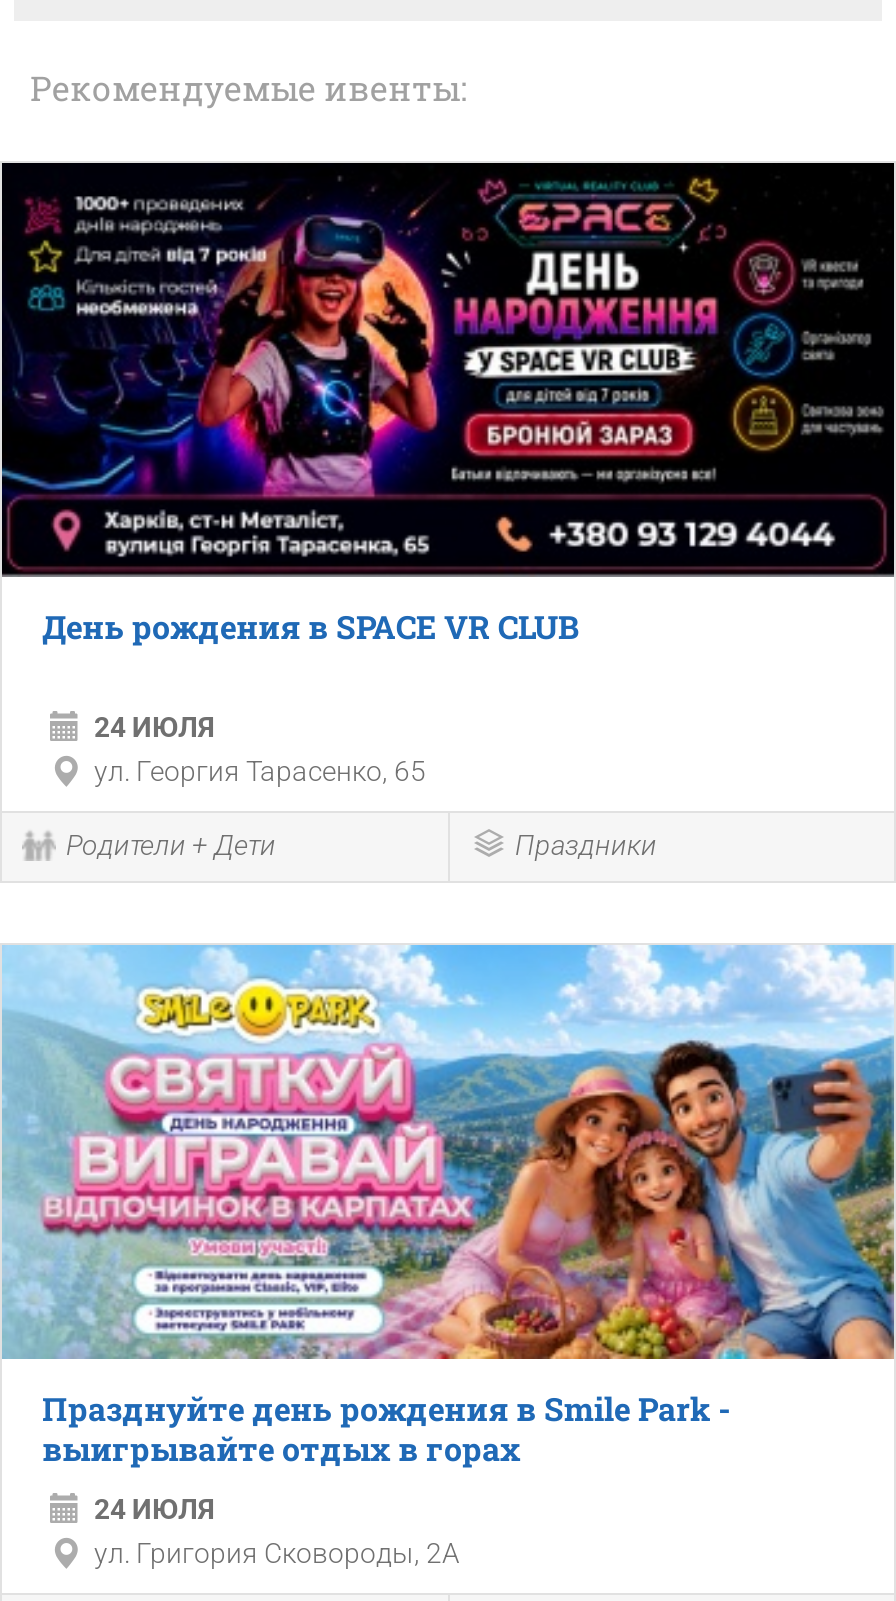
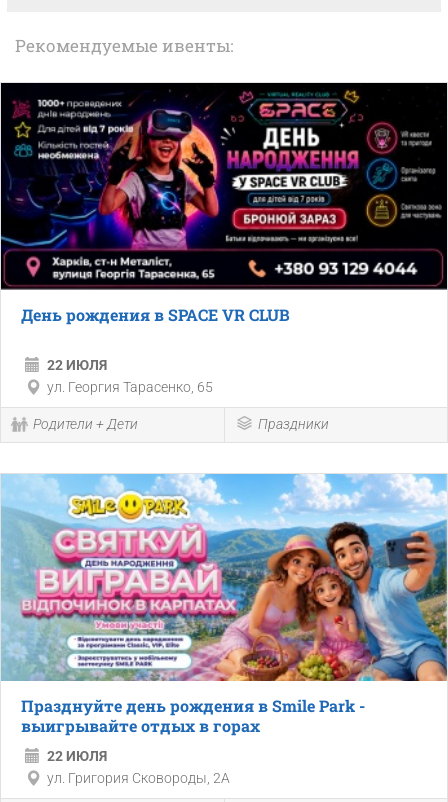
- 24 ИЮЛЯ
+ 22 ИЮЛЯ

- 24 ИЮЛЯ
+ 22 ИЮЛЯ
